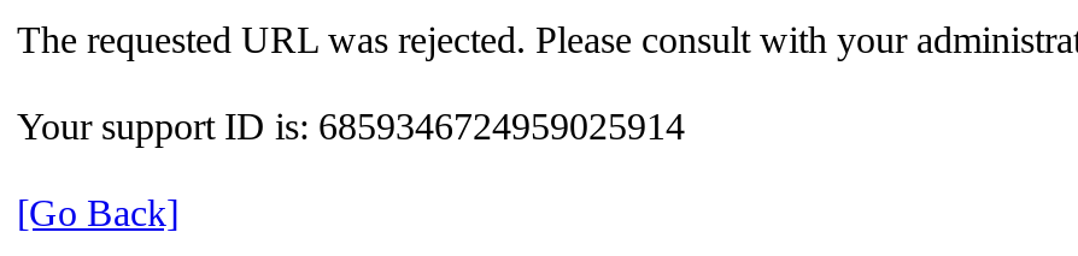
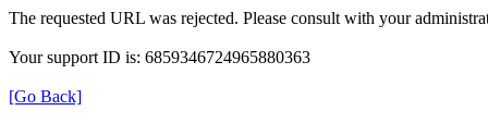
- Your support ID is: 6859346724959025914
+ Your support ID is: 6859346724965880363
